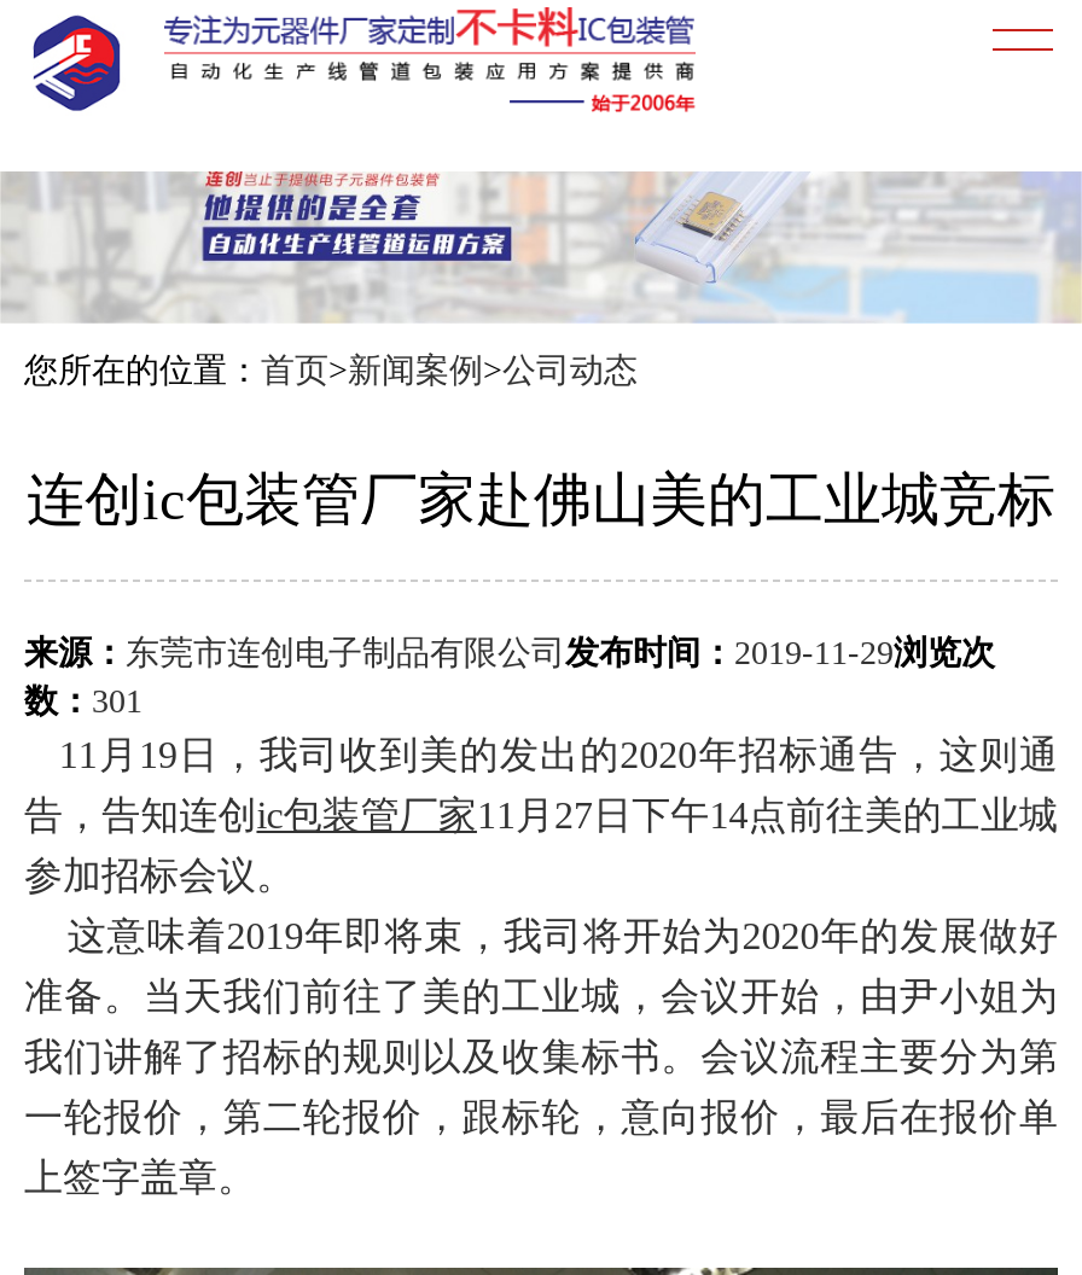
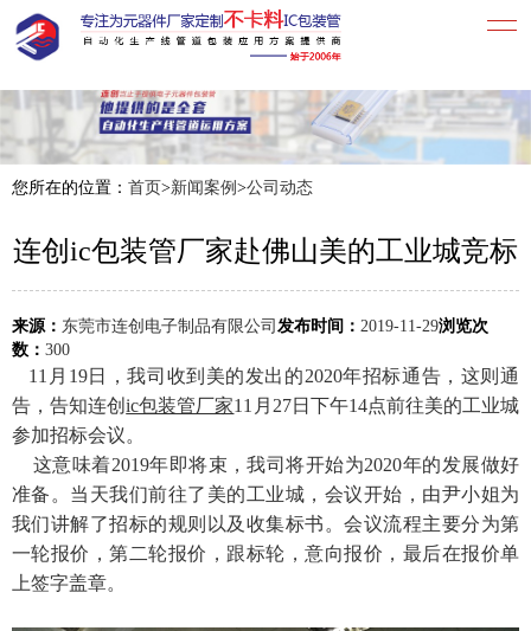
- 数：301
+ 数：300
